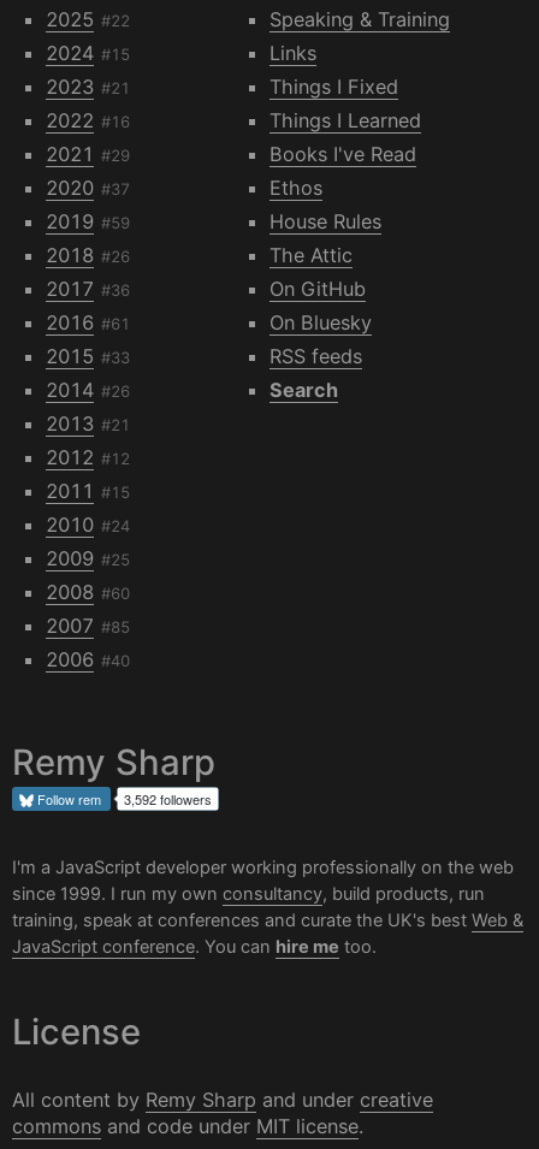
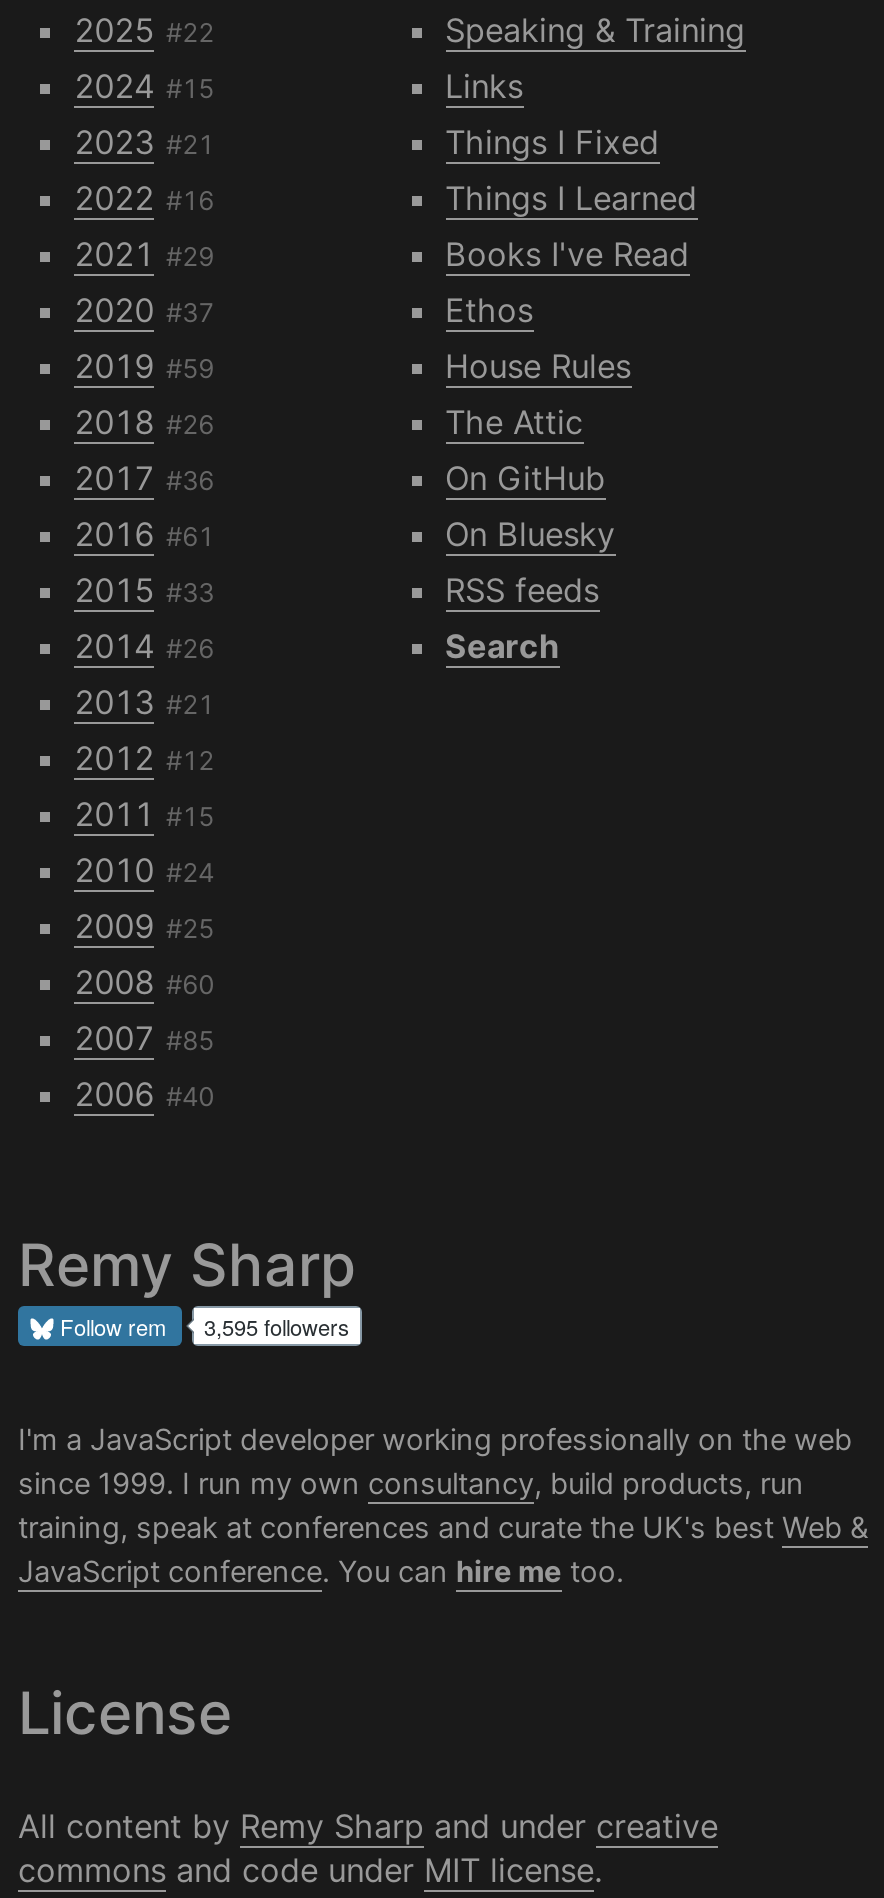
- Follow rem 3,592 followers
+ Follow rem 3,595 followers
